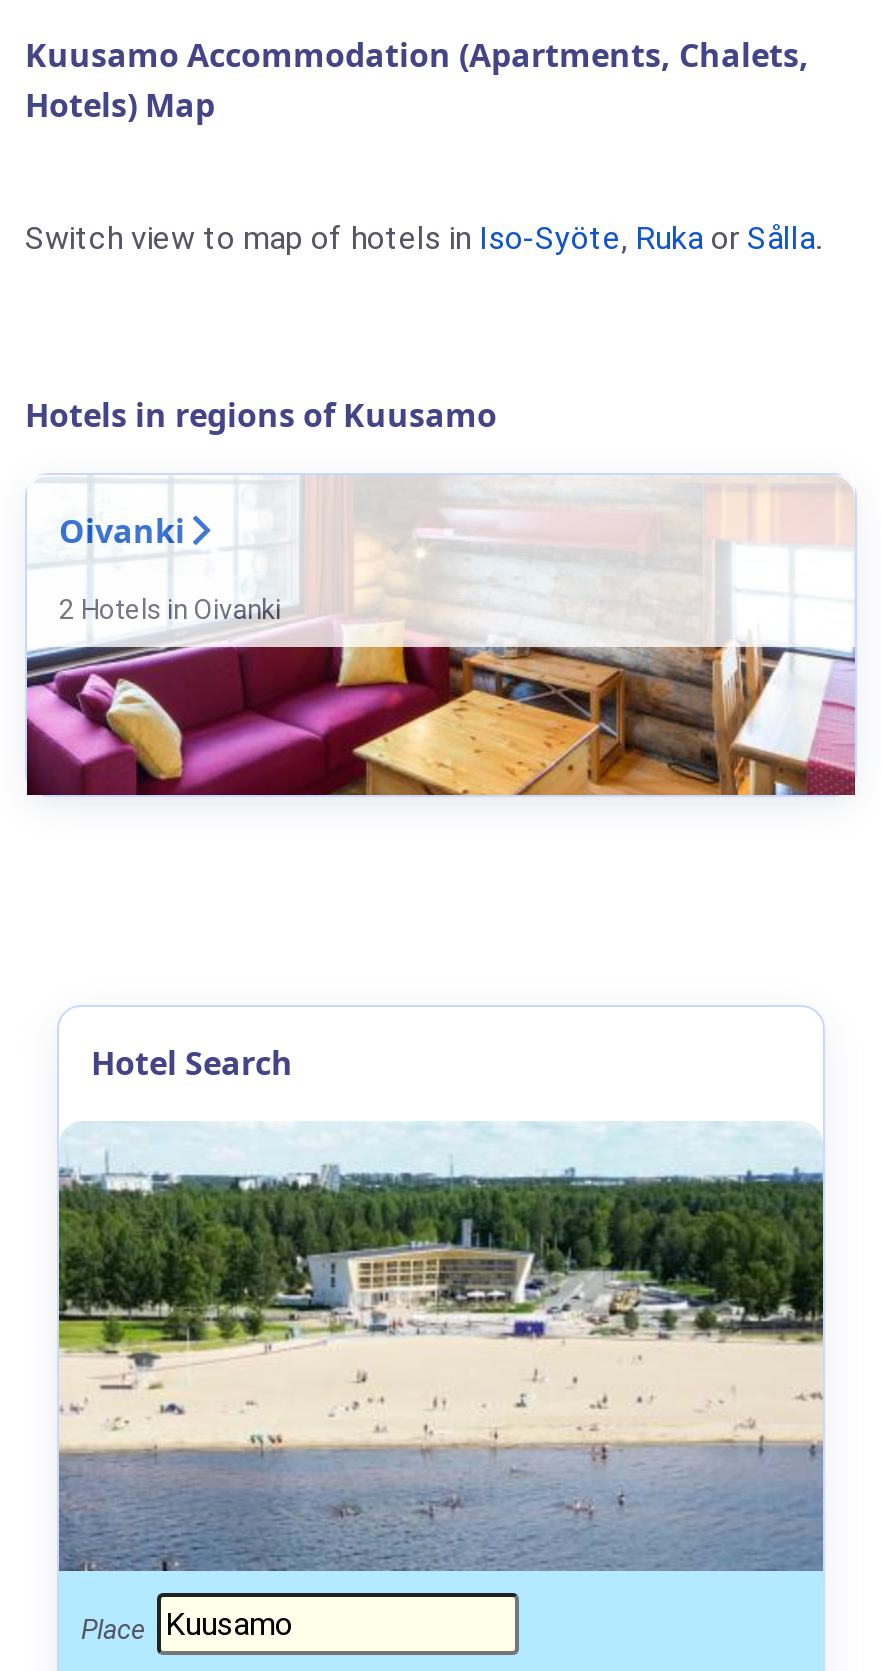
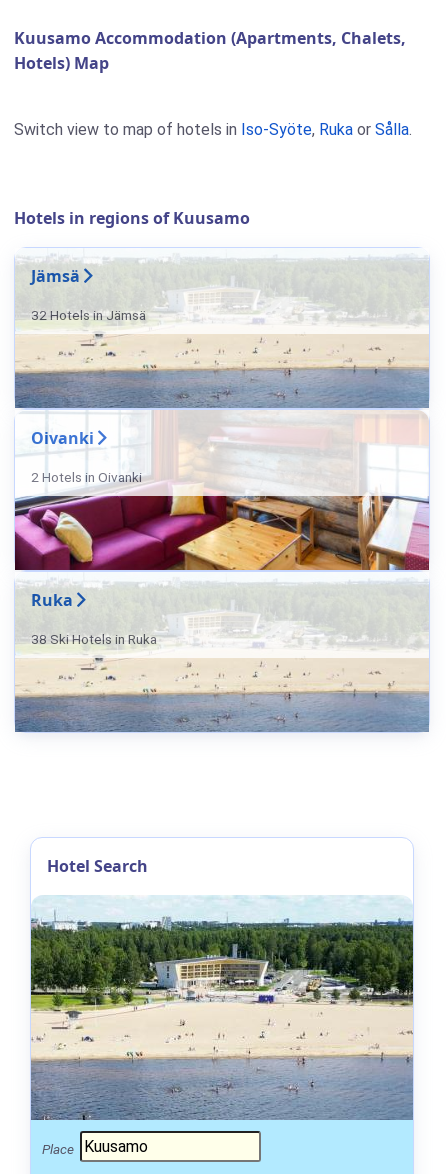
+ [image]
+ Jämsä
+ 32 Hotels in Jämsä

+ [image]
+ Ruka
+ 38 Ski Hotels in Ruka
